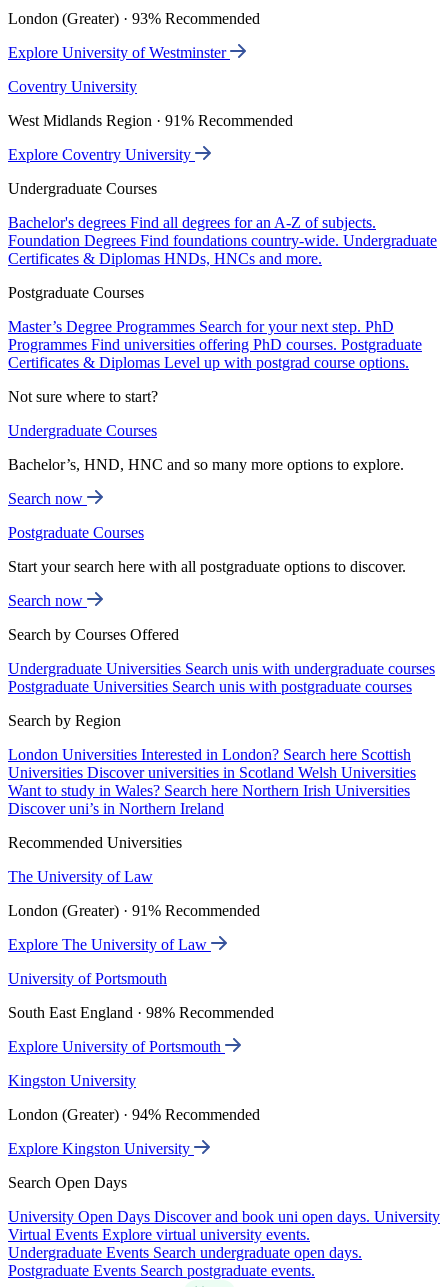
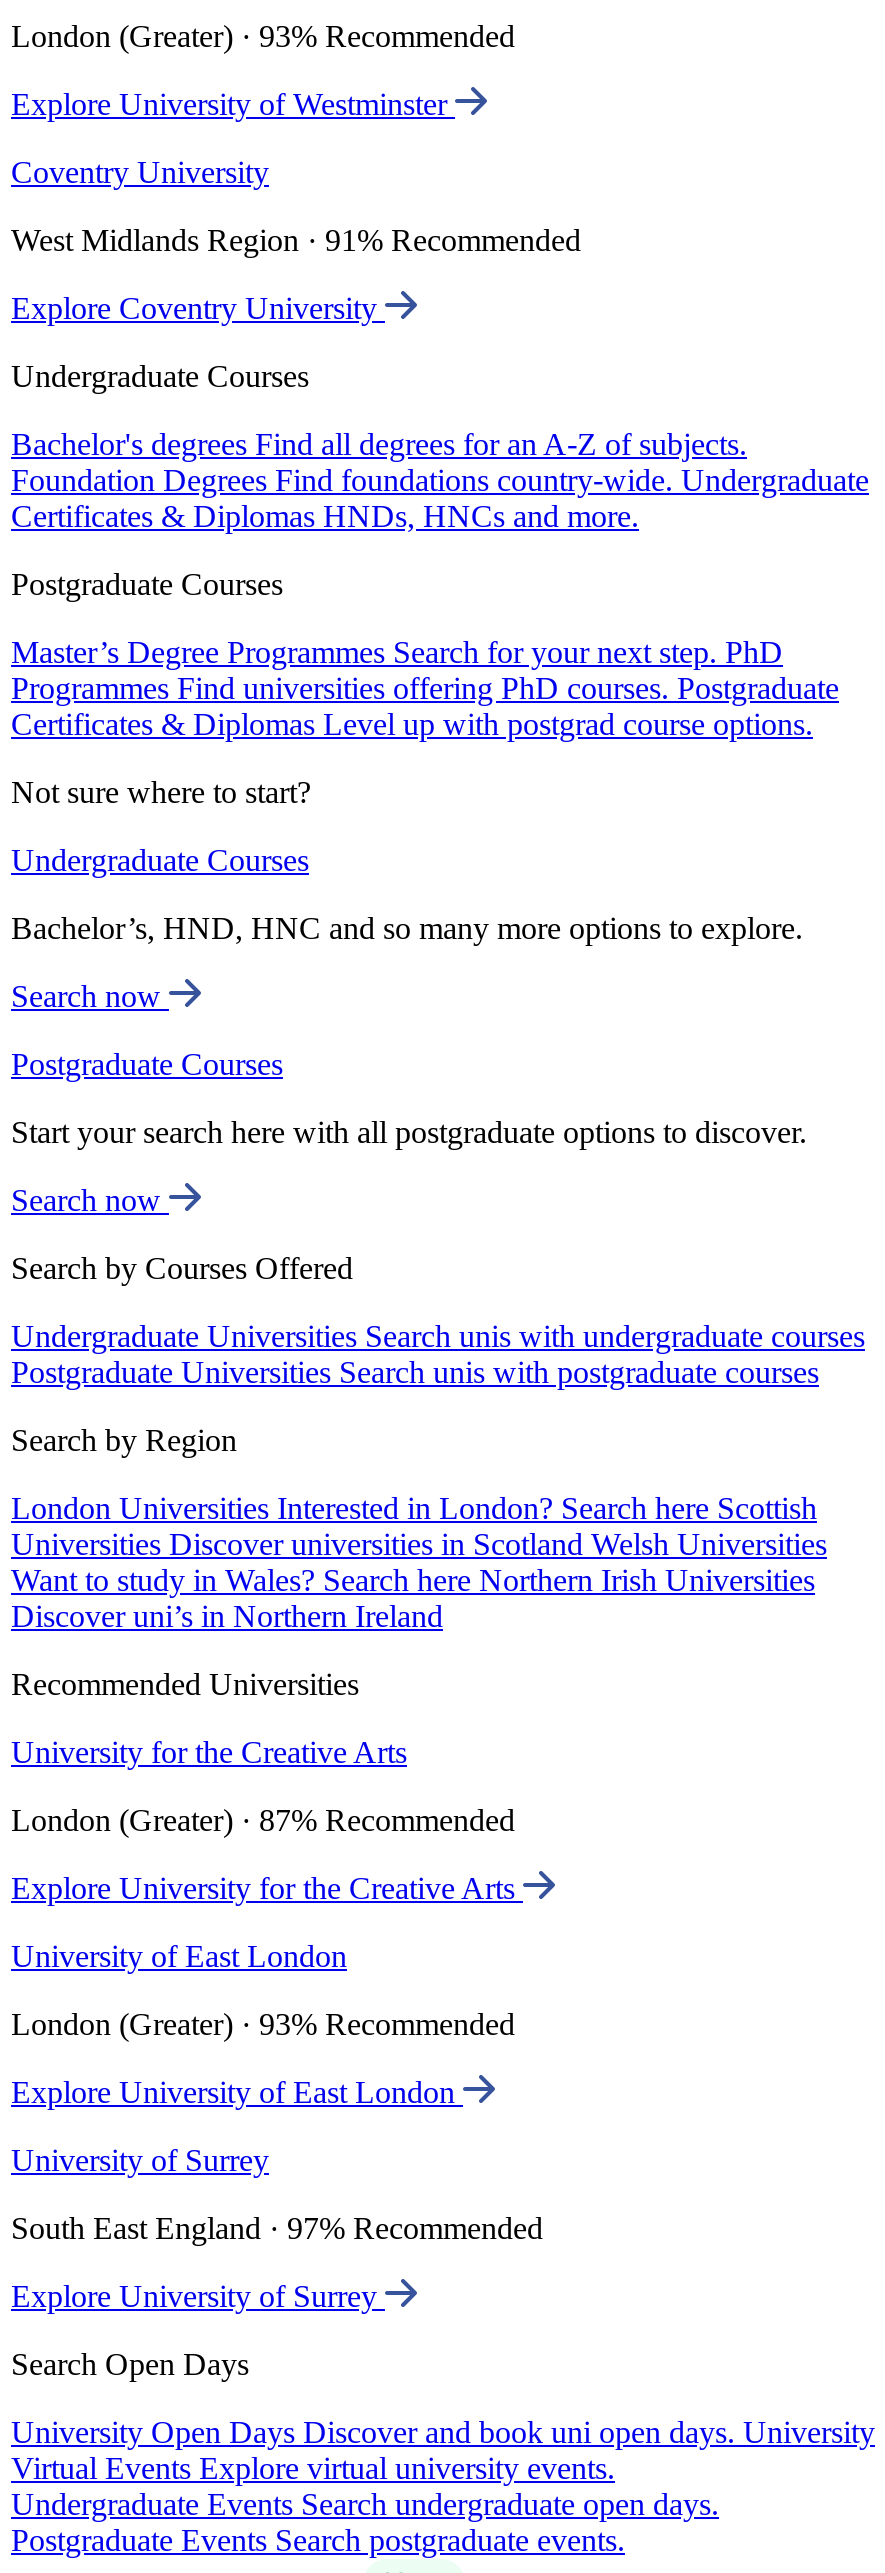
- The University of Law
+ University for the Creative Arts

- London (Greater) · 91% Recommended
+ London (Greater) · 87% Recommended

- Explore The University of Law
+ Explore University for the Creative Arts

- University of Portsmouth
+ University of East London

- South East England · 98% Recommended
+ London (Greater) · 93% Recommended

- Explore University of Portsmouth
+ Explore University of East London

- Kingston University
+ University of Surrey

- London (Greater) · 94% Recommended
+ South East England · 97% Recommended

- Explore Kingston University
+ Explore University of Surrey
